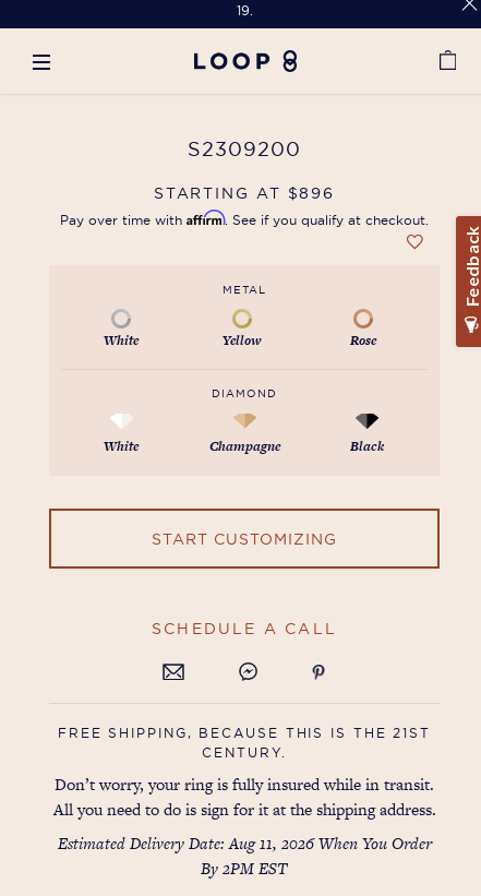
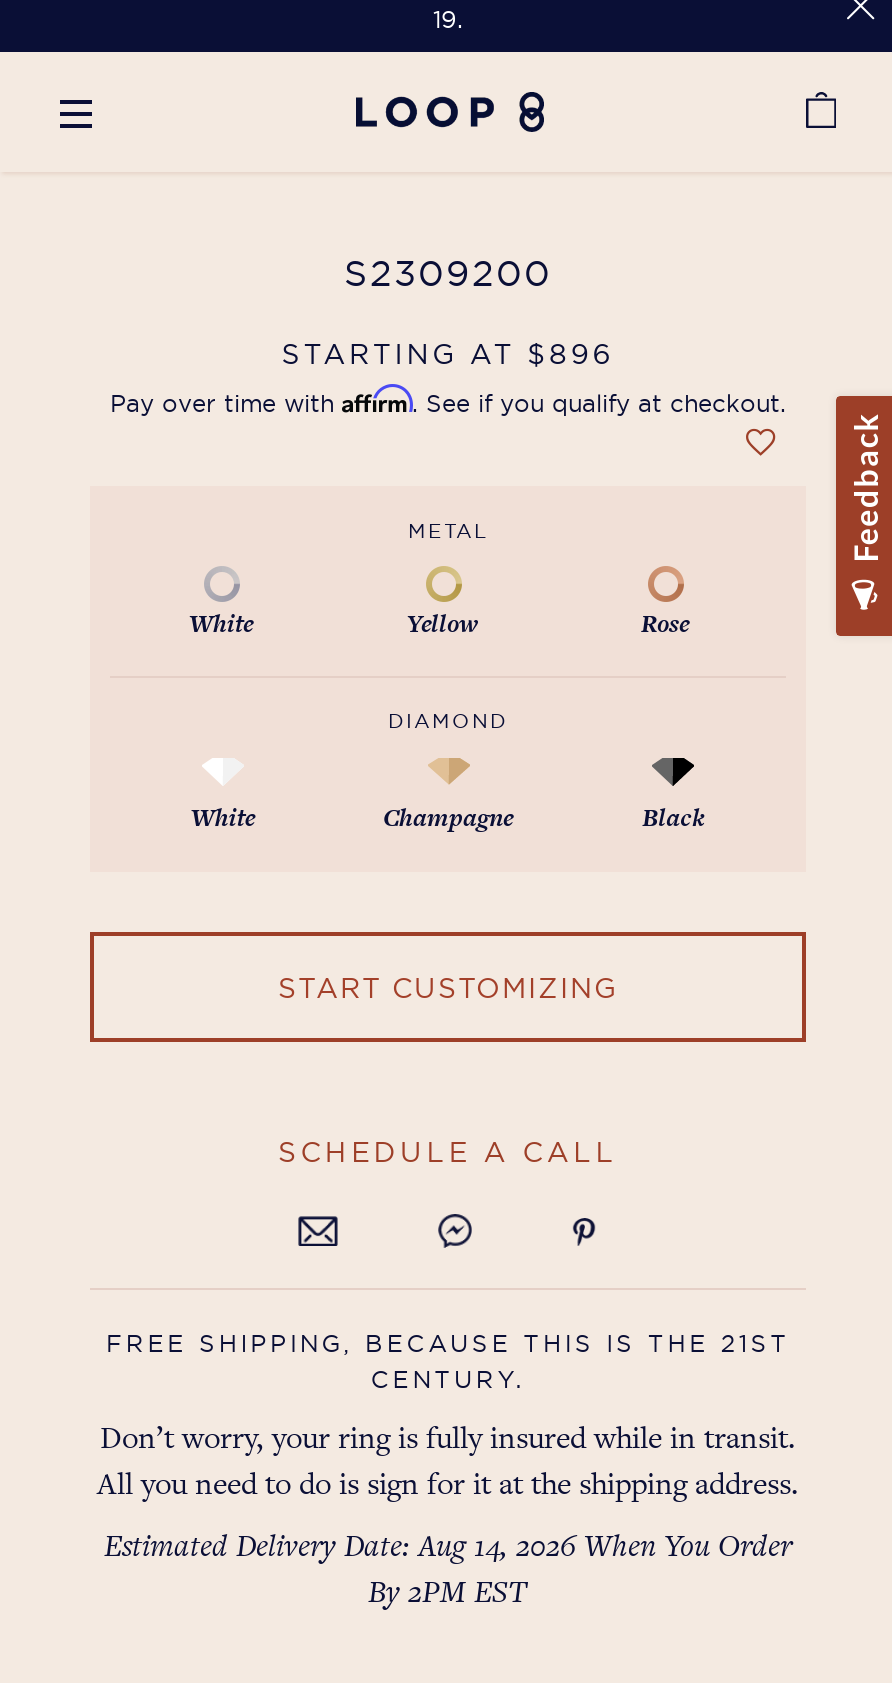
- Estimated Delivery Date: Aug 11, 2026 When You Order
+ Estimated Delivery Date: Aug 14, 2026 When You Order
